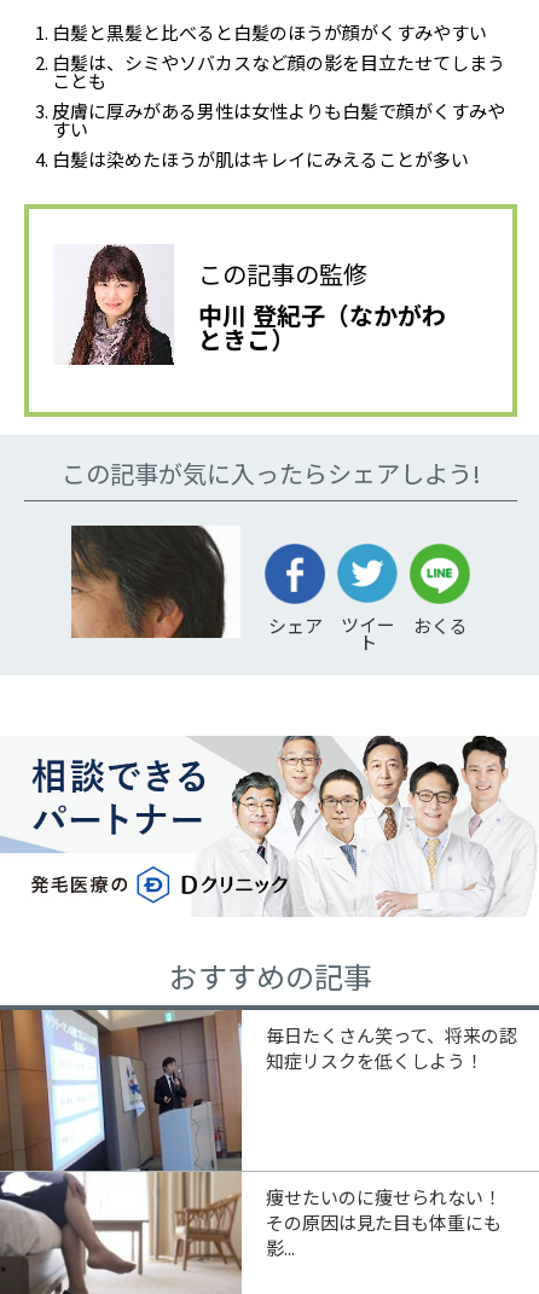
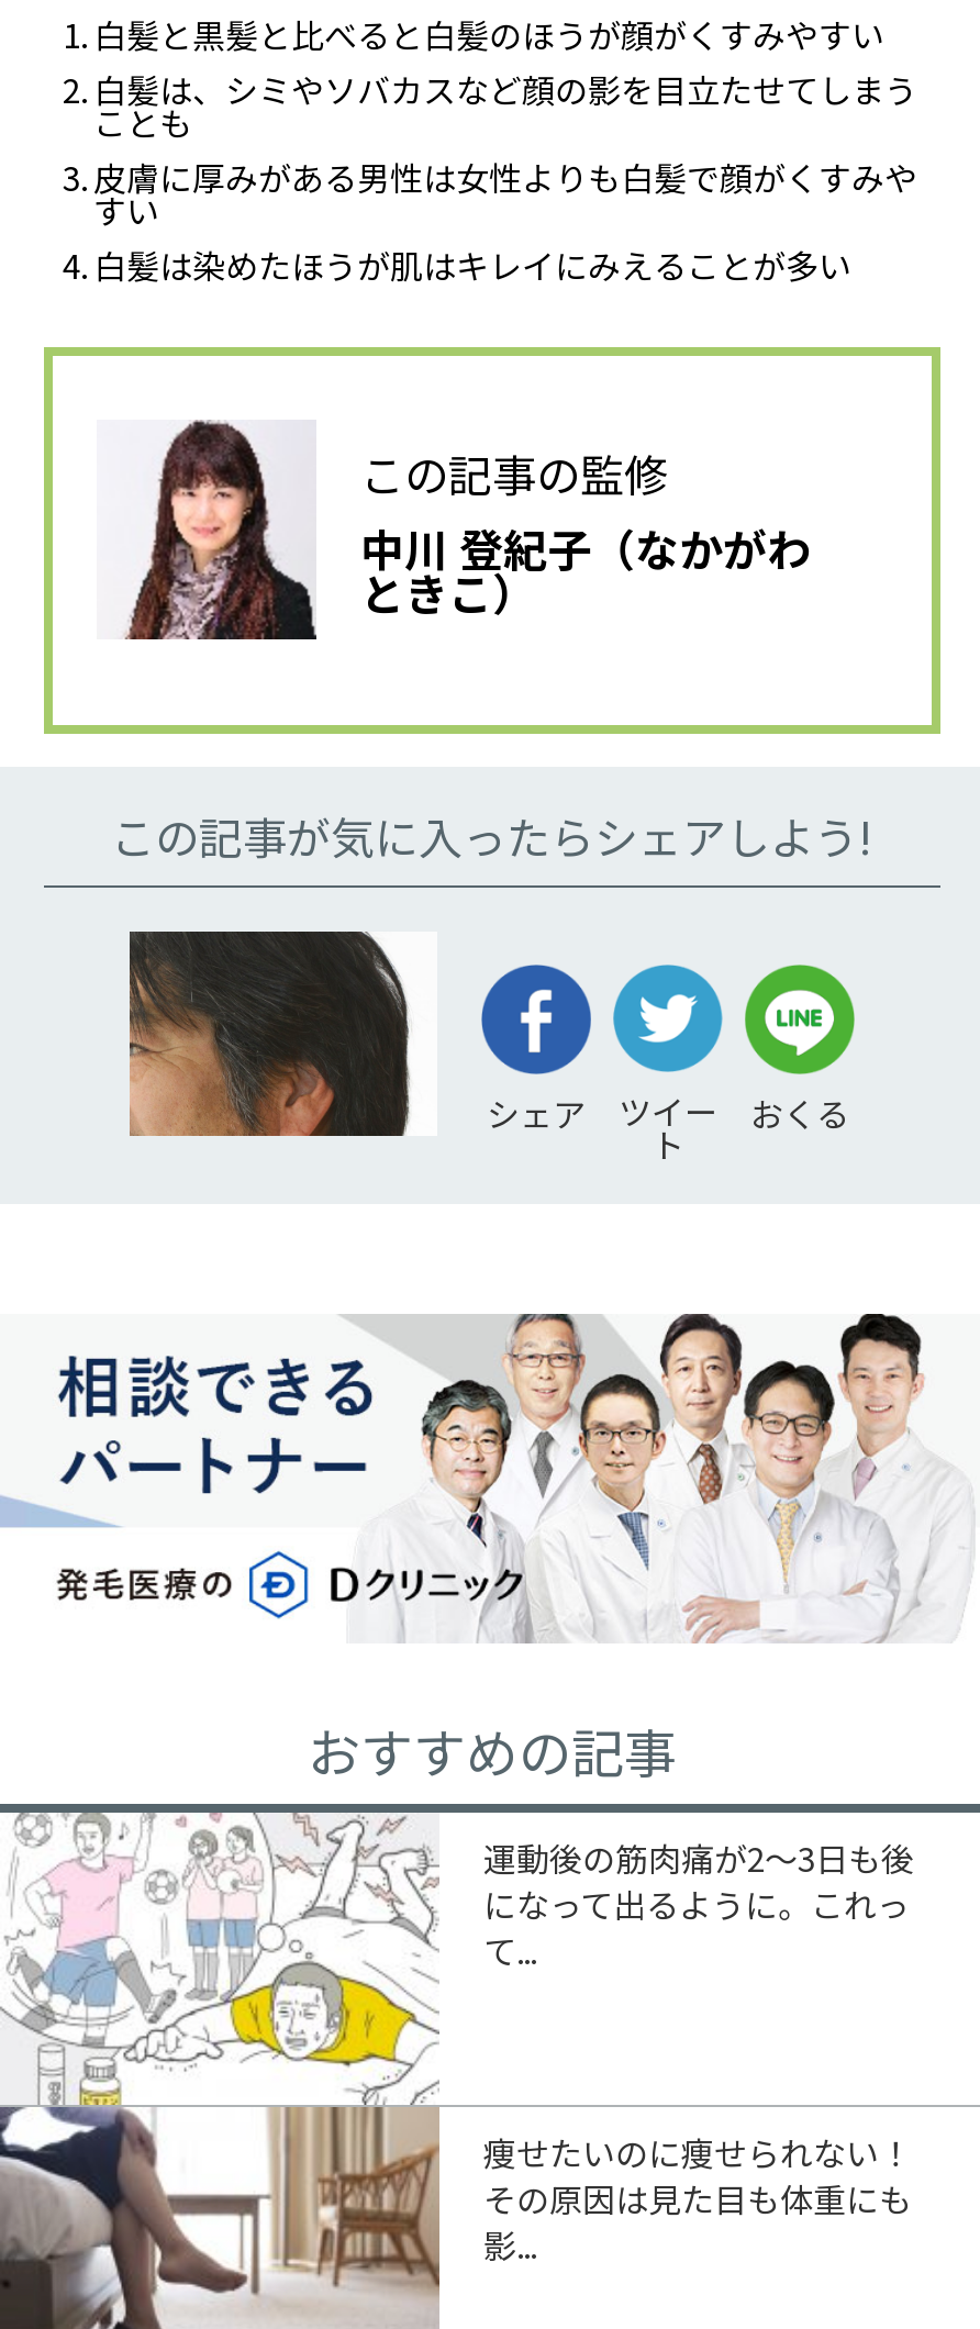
- [image]
- 毎日たくさん笑って、将来の認
- 知症リスクを低くしよう！
+ [image]
+ 運動後の筋肉痛が2～3日も後
+ になって出るように。これっ
+ て...
